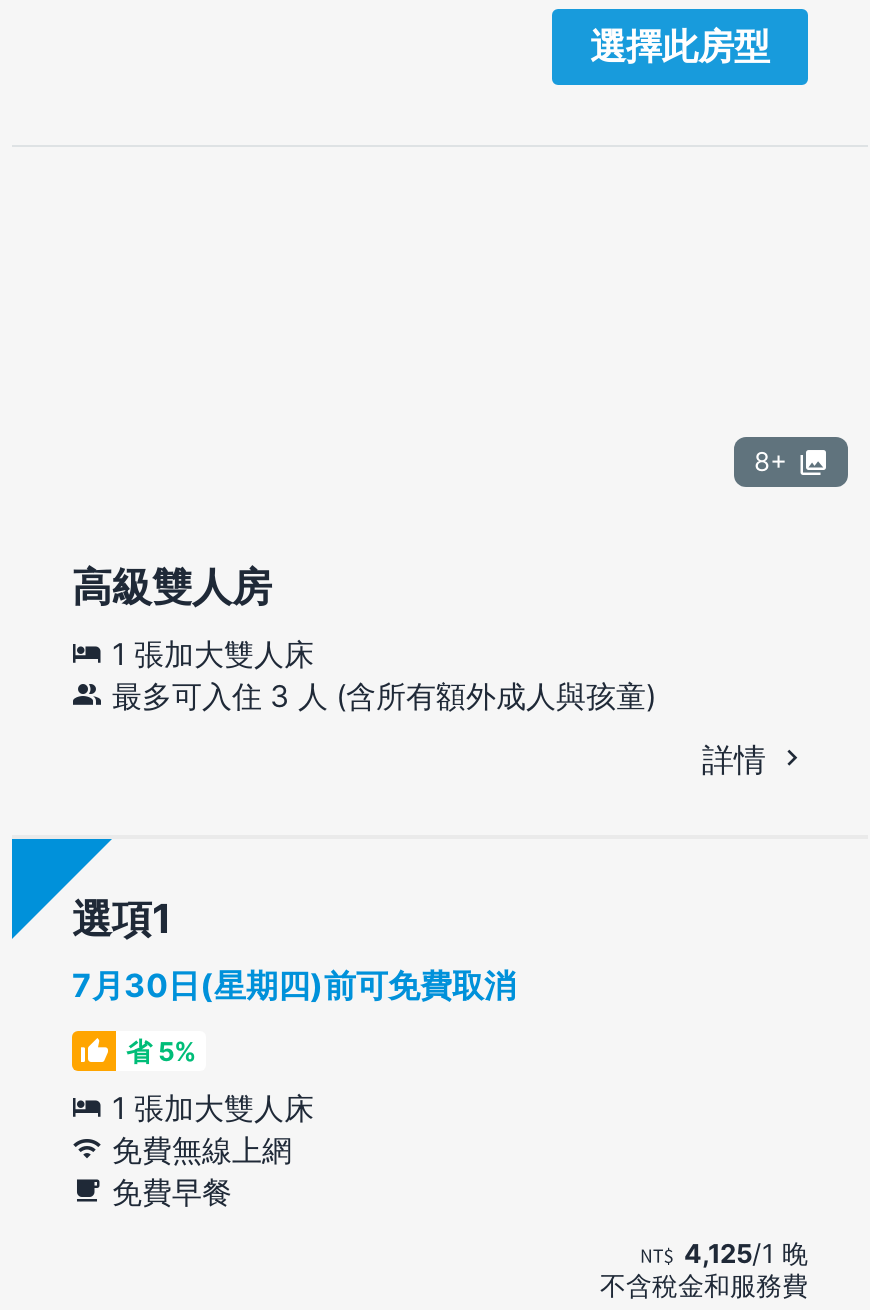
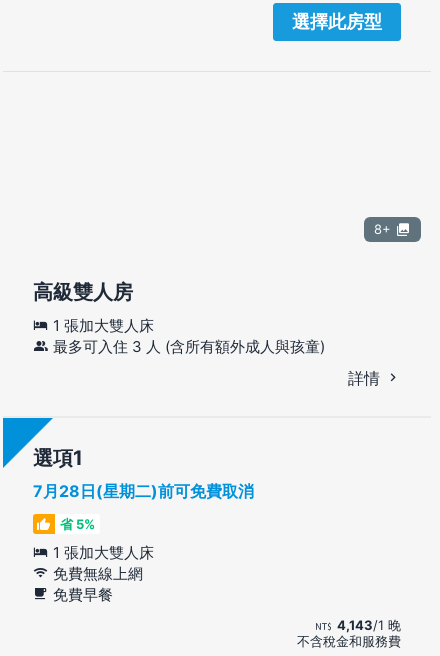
- 7月30日(星期四)前可免費取消
+ 7月28日(星期二)前可免費取消

- 4,125/1 晚
+ 4,143/1 晚
